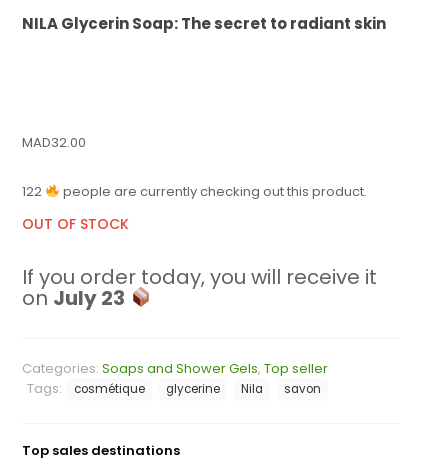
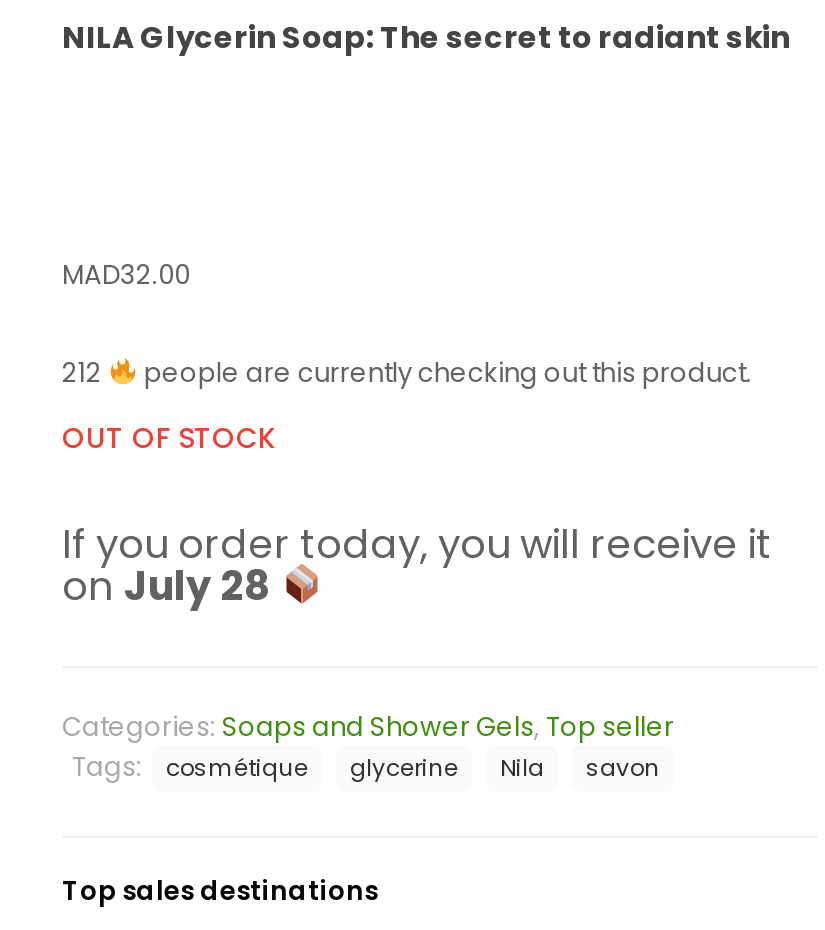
- 122 people are currently checking out this product.
+ 212 people are currently checking out this product.

- on July 23
+ on July 28
